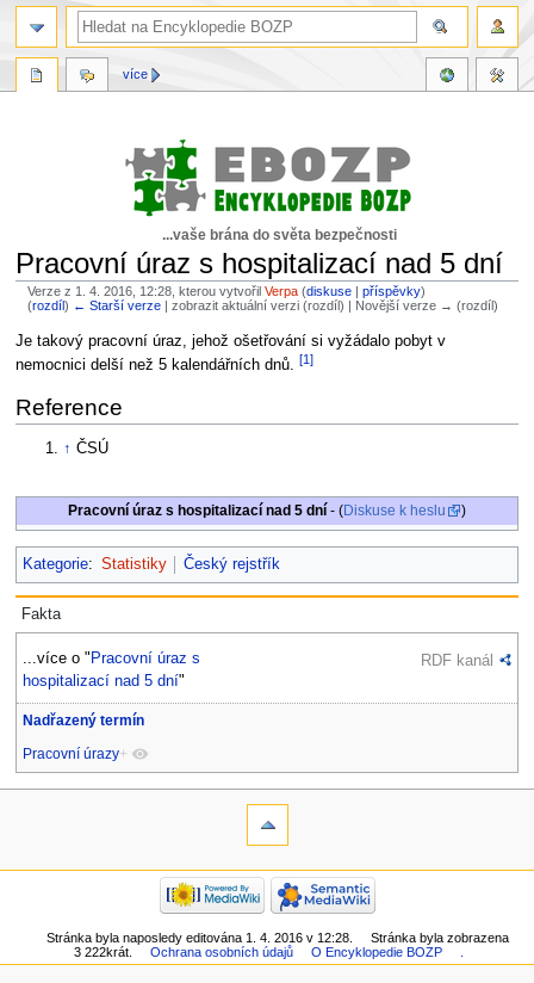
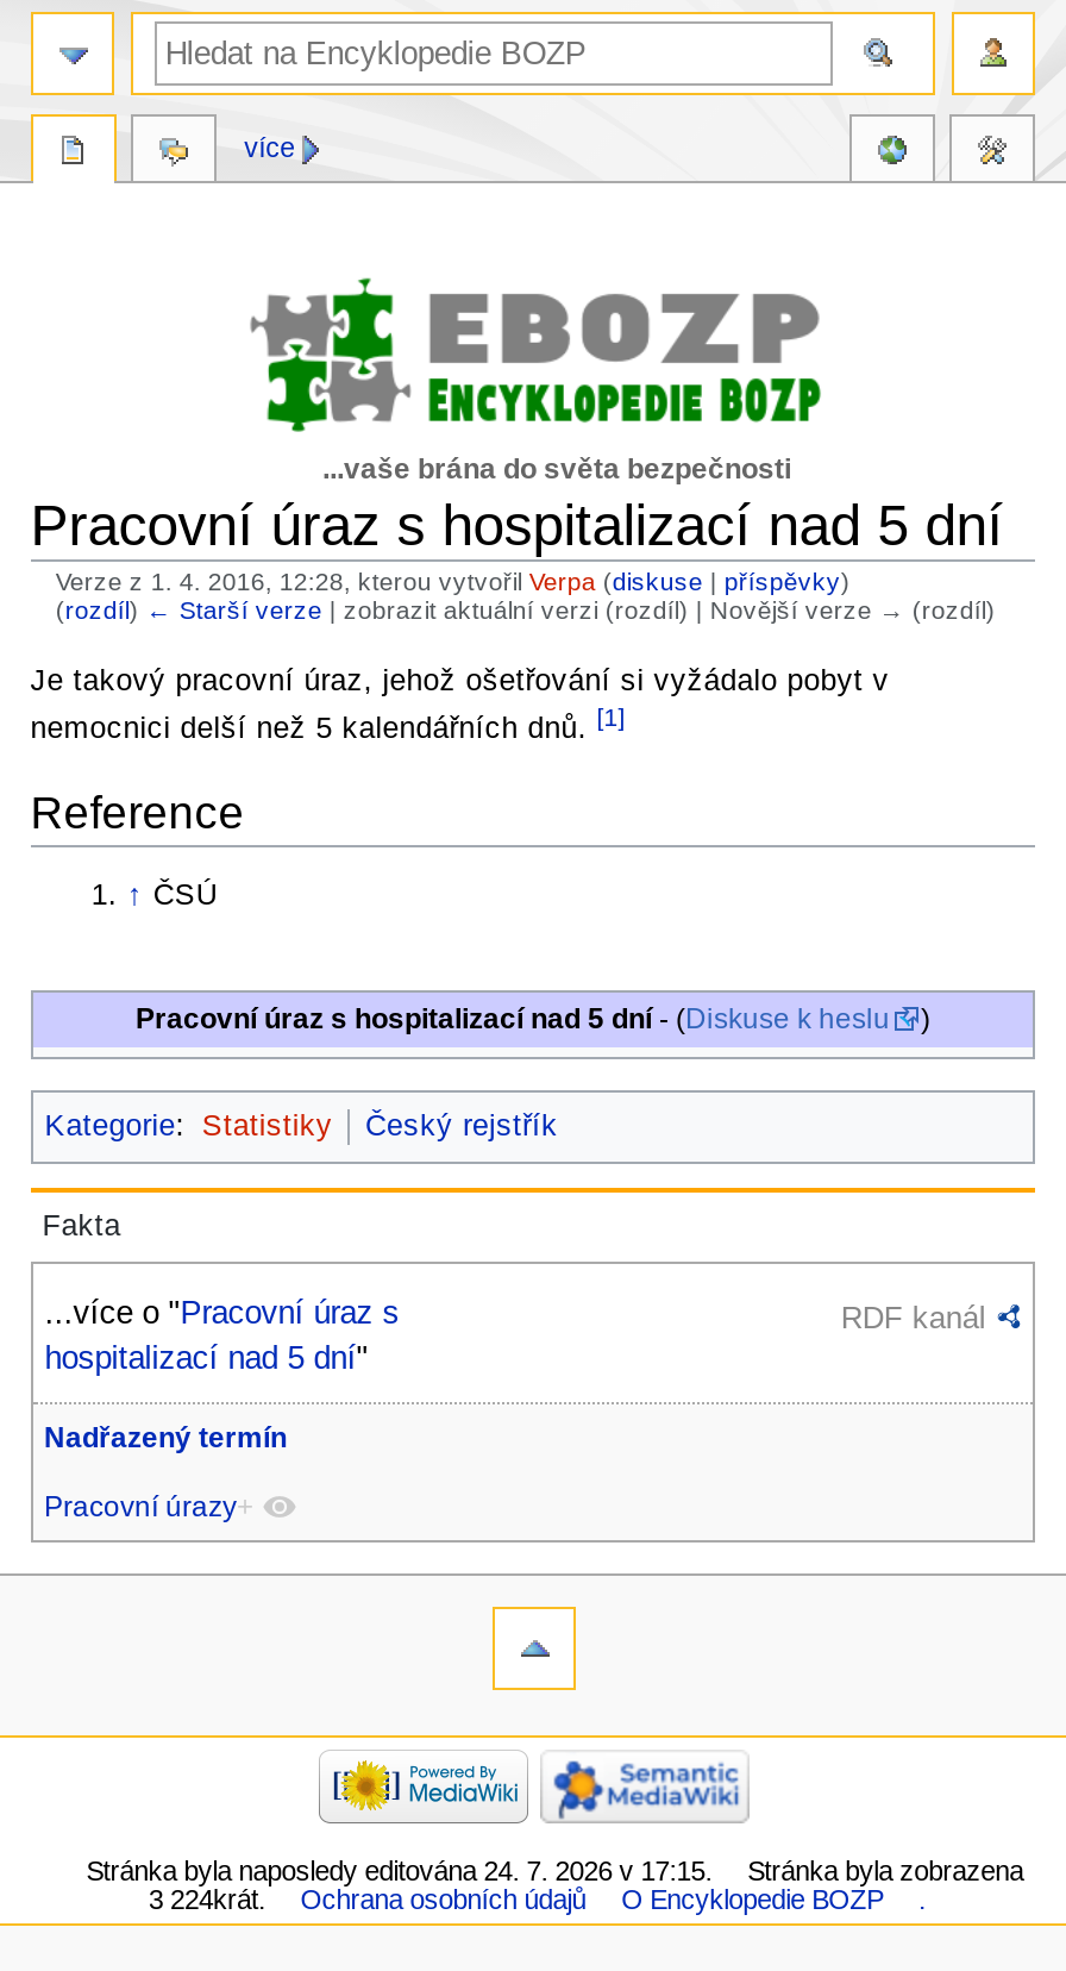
- Stránka byla naposledy editována 1. 4. 2016 v 12:28.
+ Stránka byla naposledy editována 24. 7. 2026 v 17:15.

- 3 222krát.
+ 3 224krát.
